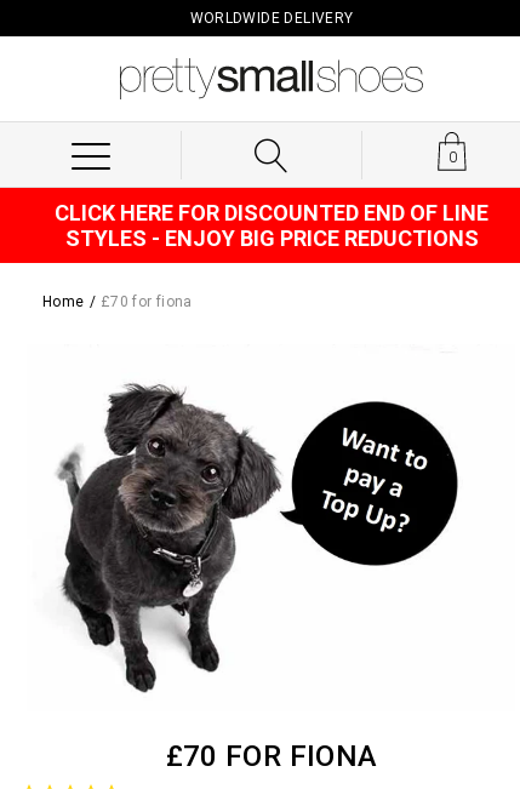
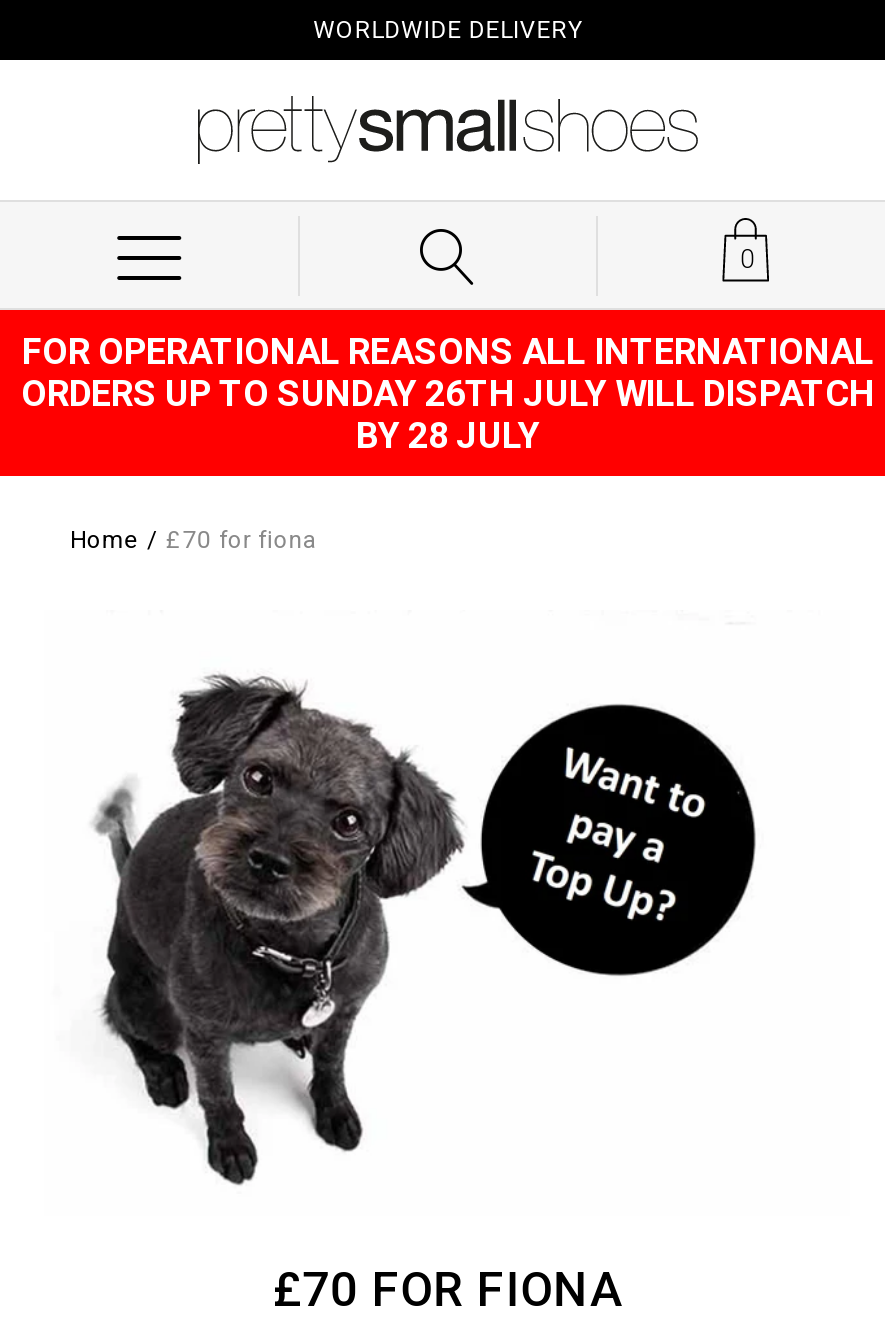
- CLICK HERE FOR DISCOUNTED END OF LINE
- STYLES - ENJOY BIG PRICE REDUCTIONS
+ FOR OPERATIONAL REASONS ALL INTERNATIONAL
+ ORDERS UP TO SUNDAY 26TH JULY WILL DISPATCH
+ BY 28 JULY
